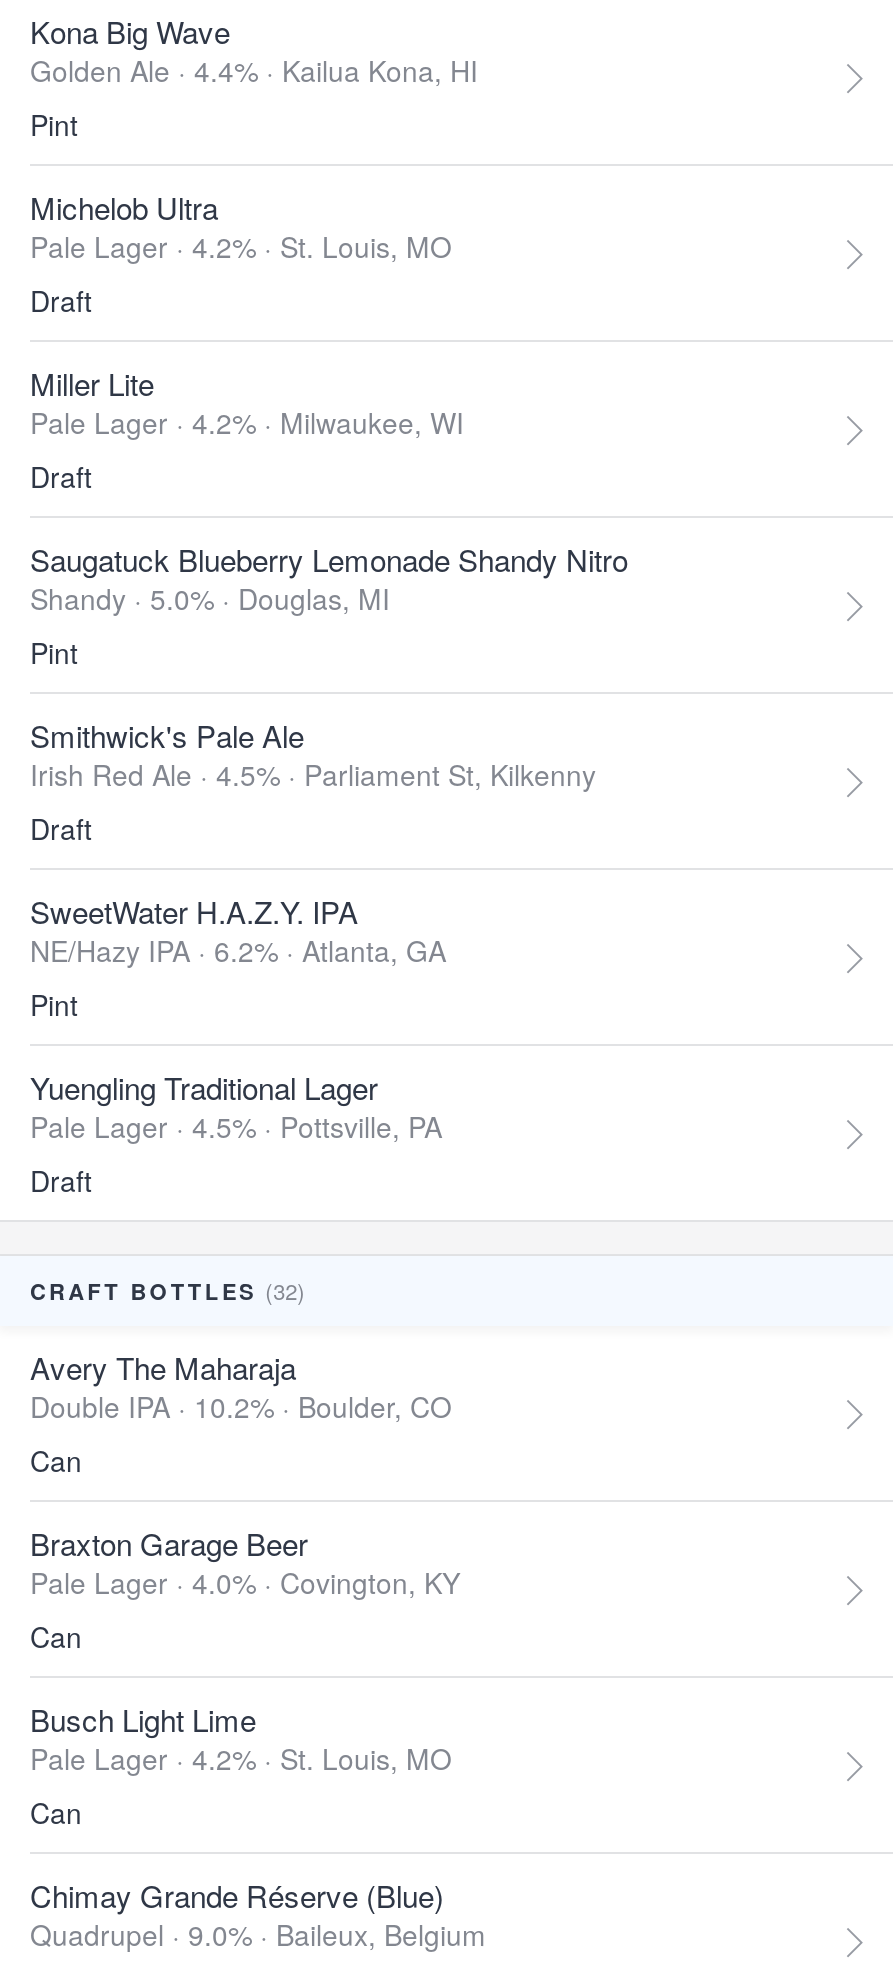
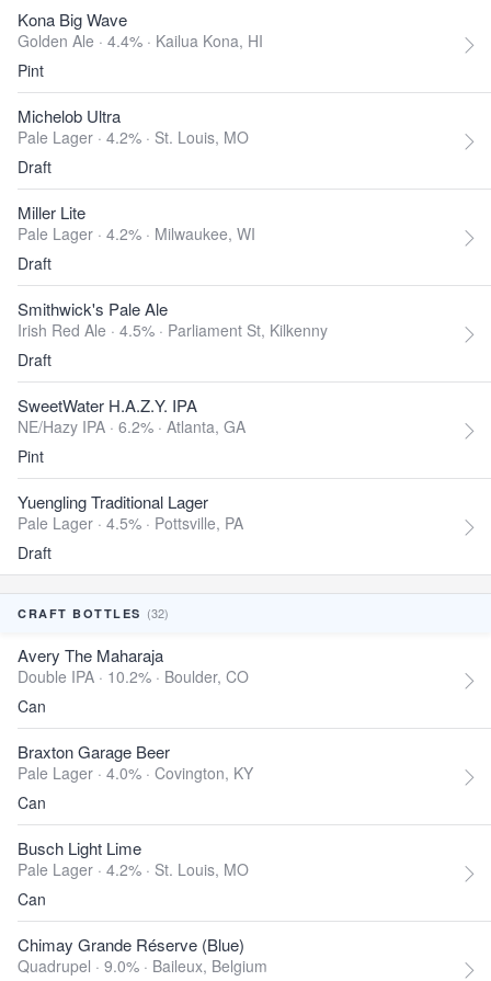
- Saugatuck Blueberry Lemonade Shandy Nitro
- Shandy · 5.0% · Douglas, MI
- Pint
